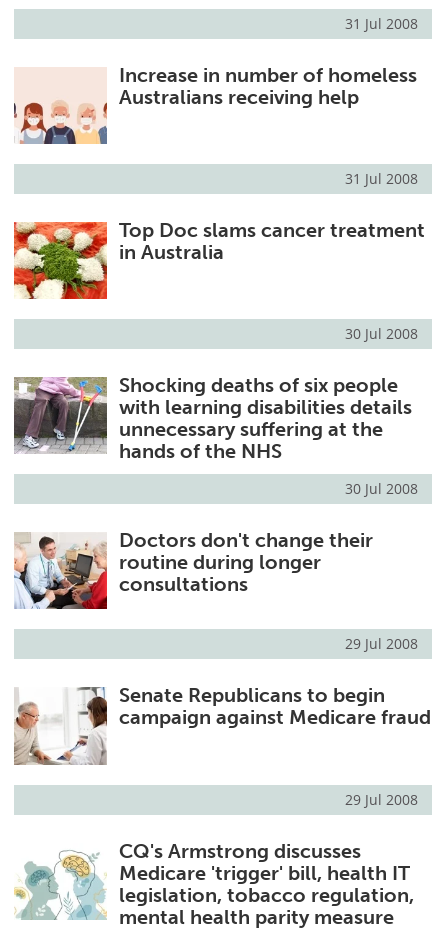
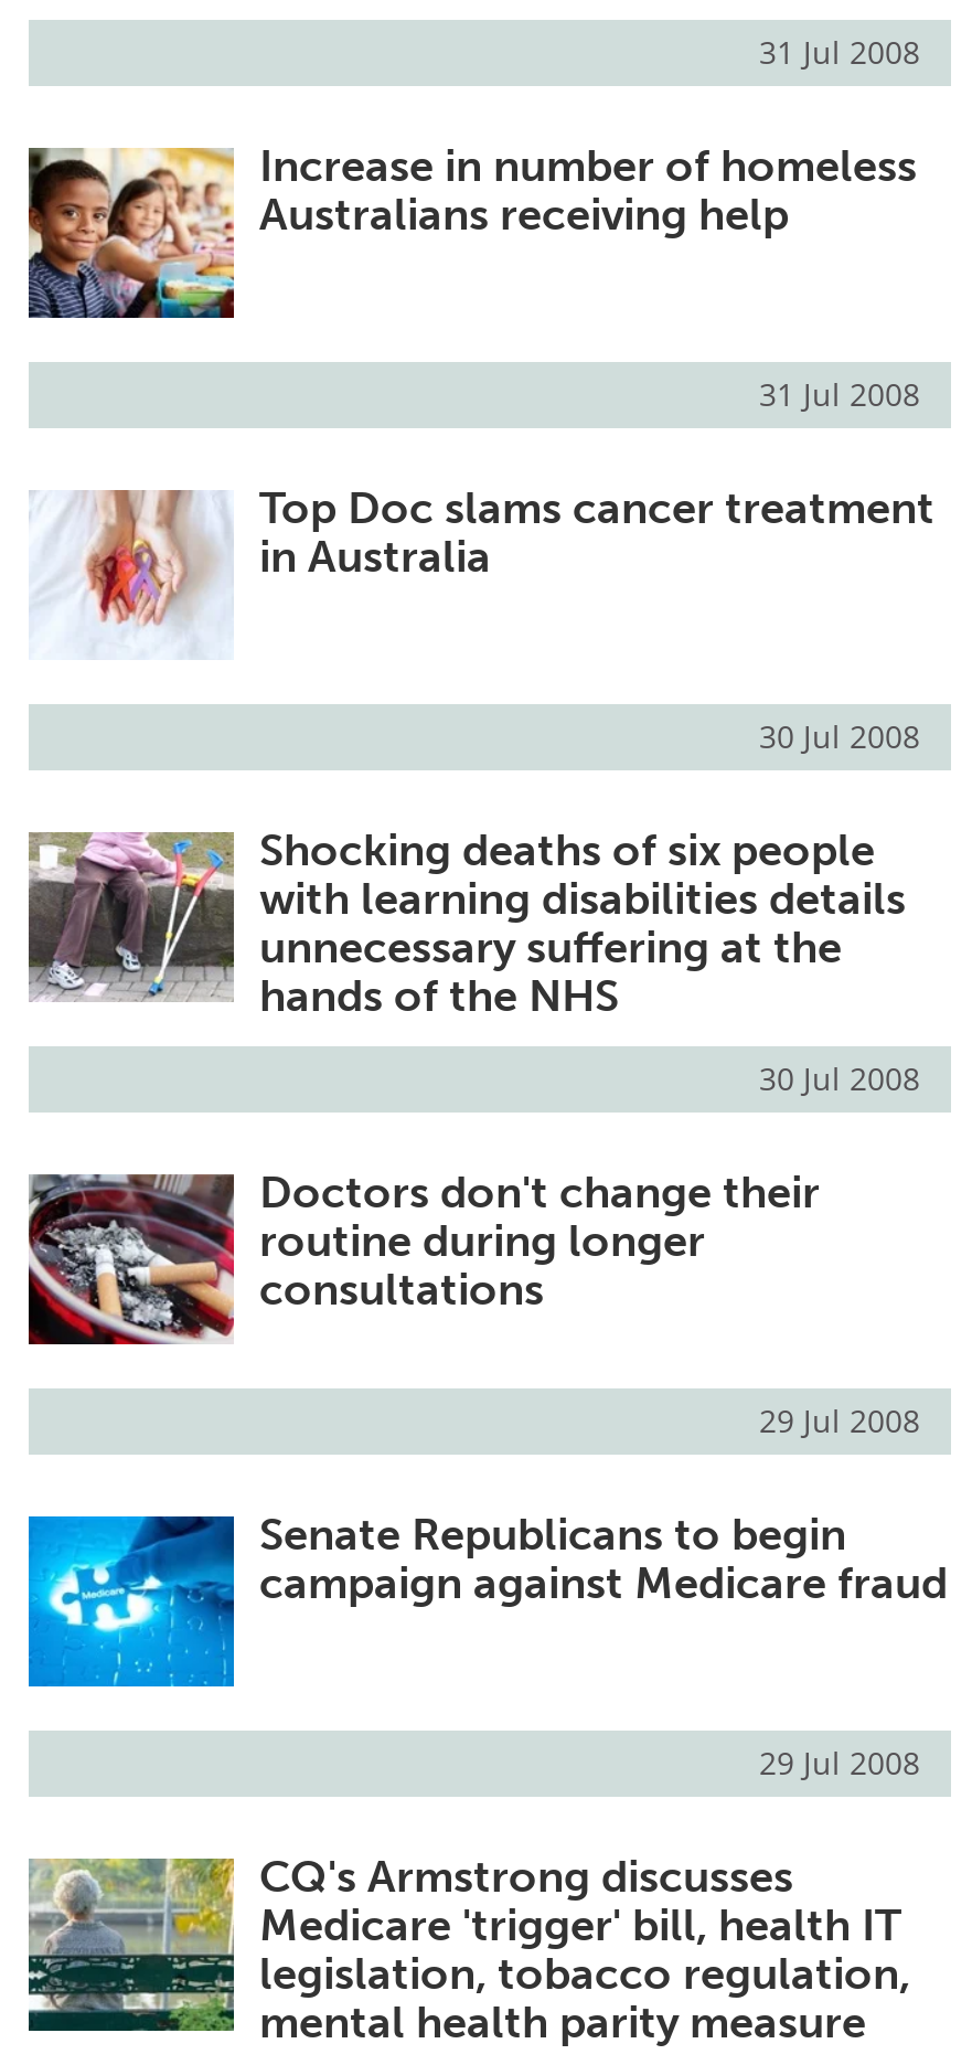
- [image]
+ [image]

- [image]
+ [image]

- [image]
+ [image]

- [image]
+ [image]

- [image]
+ [image]
